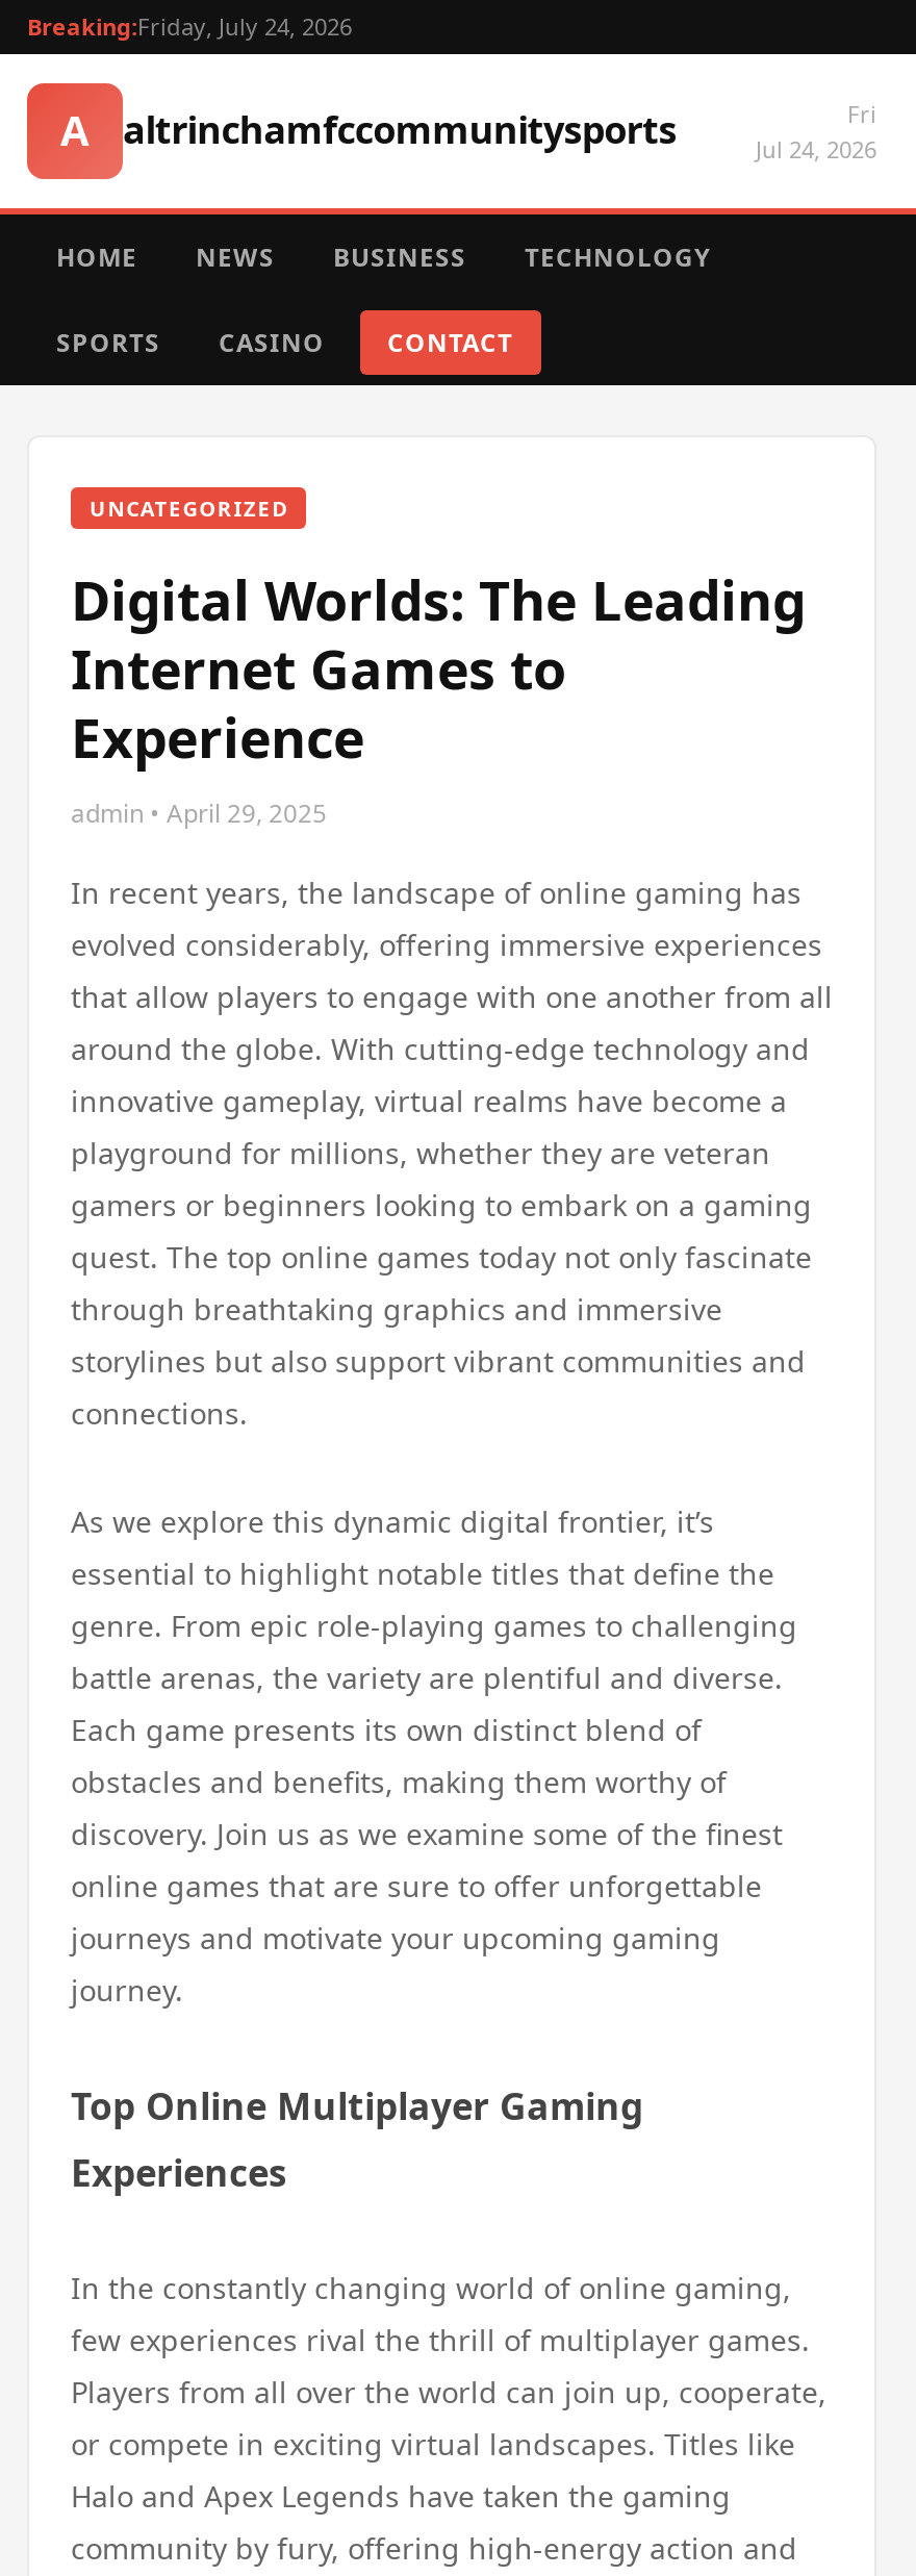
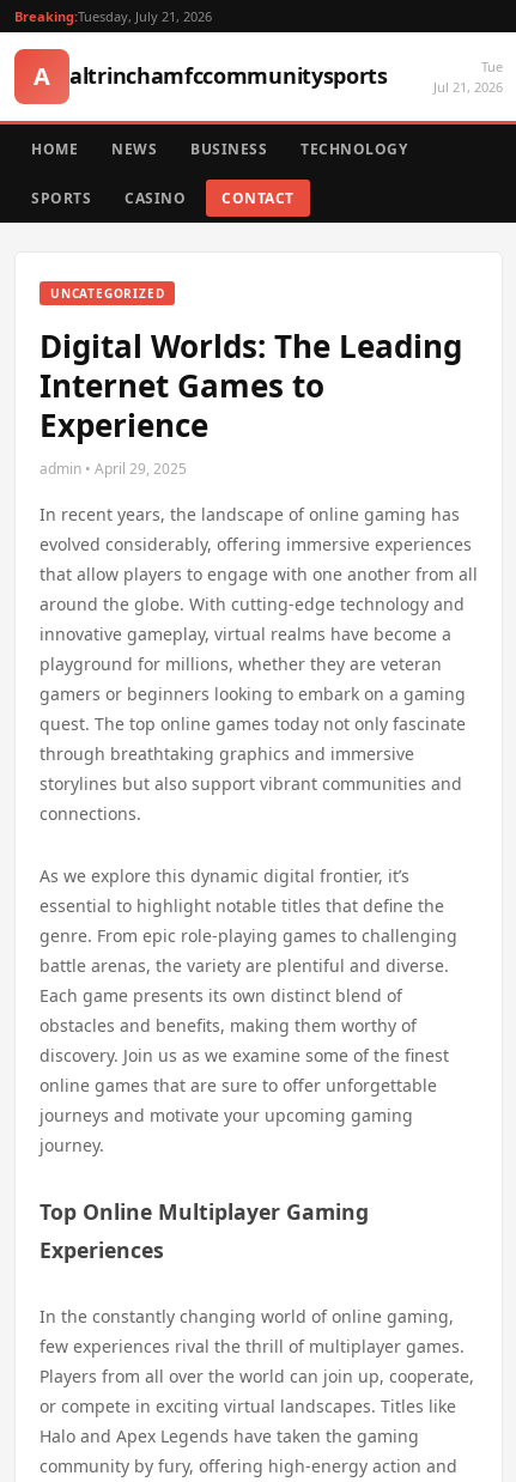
- Breaking:Friday, July 24, 2026
+ Breaking:Tuesday, July 21, 2026

- Fri
- Jul 24, 2026
+ Tue
+ Jul 21, 2026
